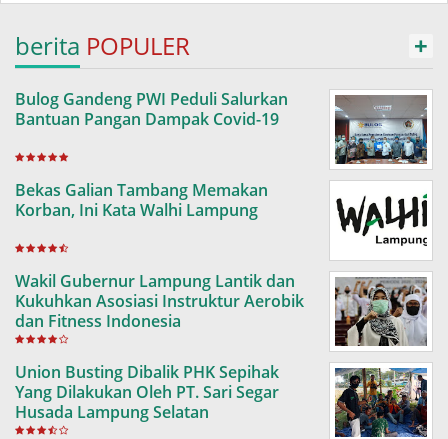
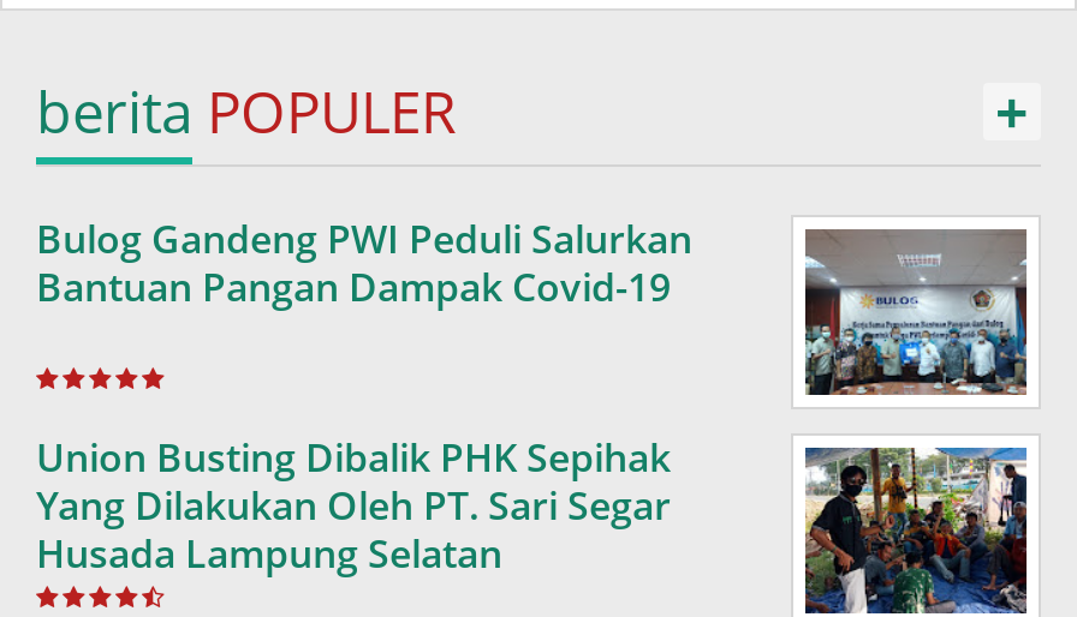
- [image]
- Bekas Galian Tambang Memakan
- Korban, Ini Kata Walhi Lampung
- Wakil Gubernur Lampung Lantik dan
- Kukuhkan Asosiasi Instruktur Aerobik
- dan Fitness Indonesia

- [image]
